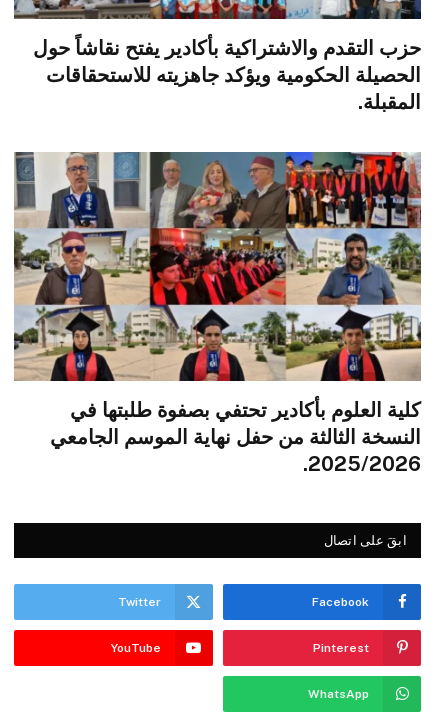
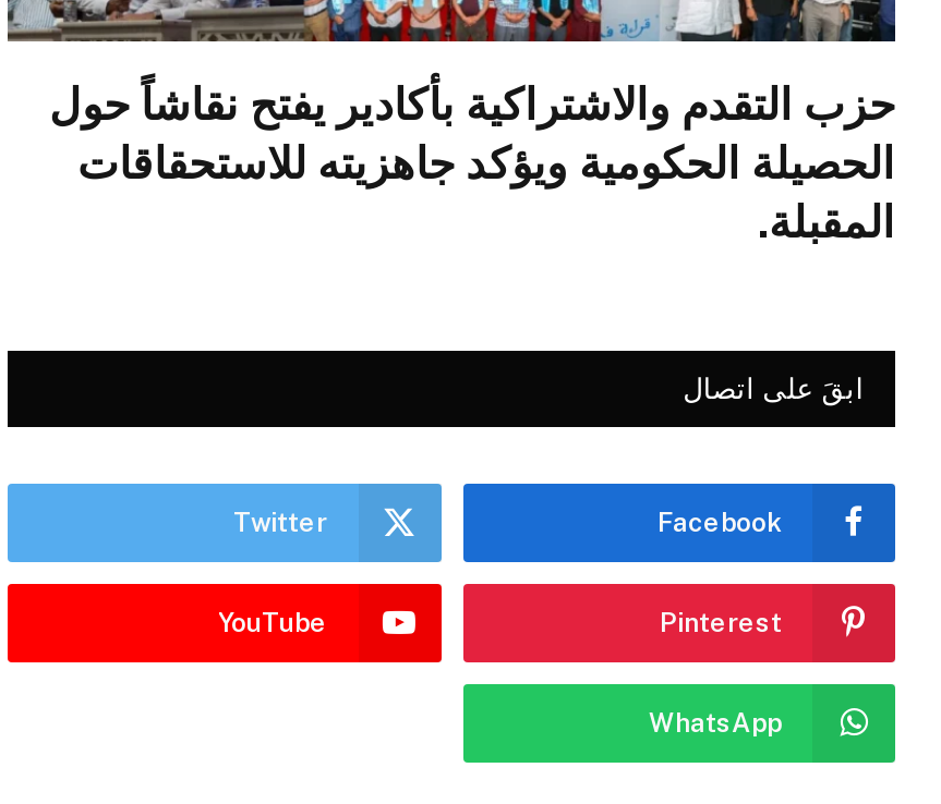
- [image]
- كلية العلوم بأكادير تحتفي بصفوة طلبتها في
- النسخة الثالثة من حفل نهاية الموسم الجامعي
- 2025/2026.
